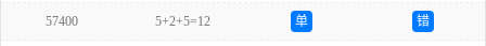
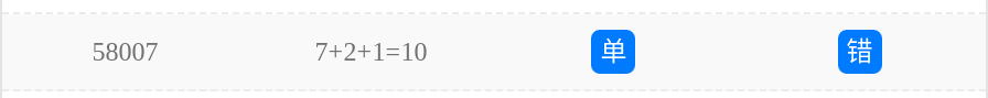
- 57400
+ 58007

- 5+2+5=12
+ 7+2+1=10
